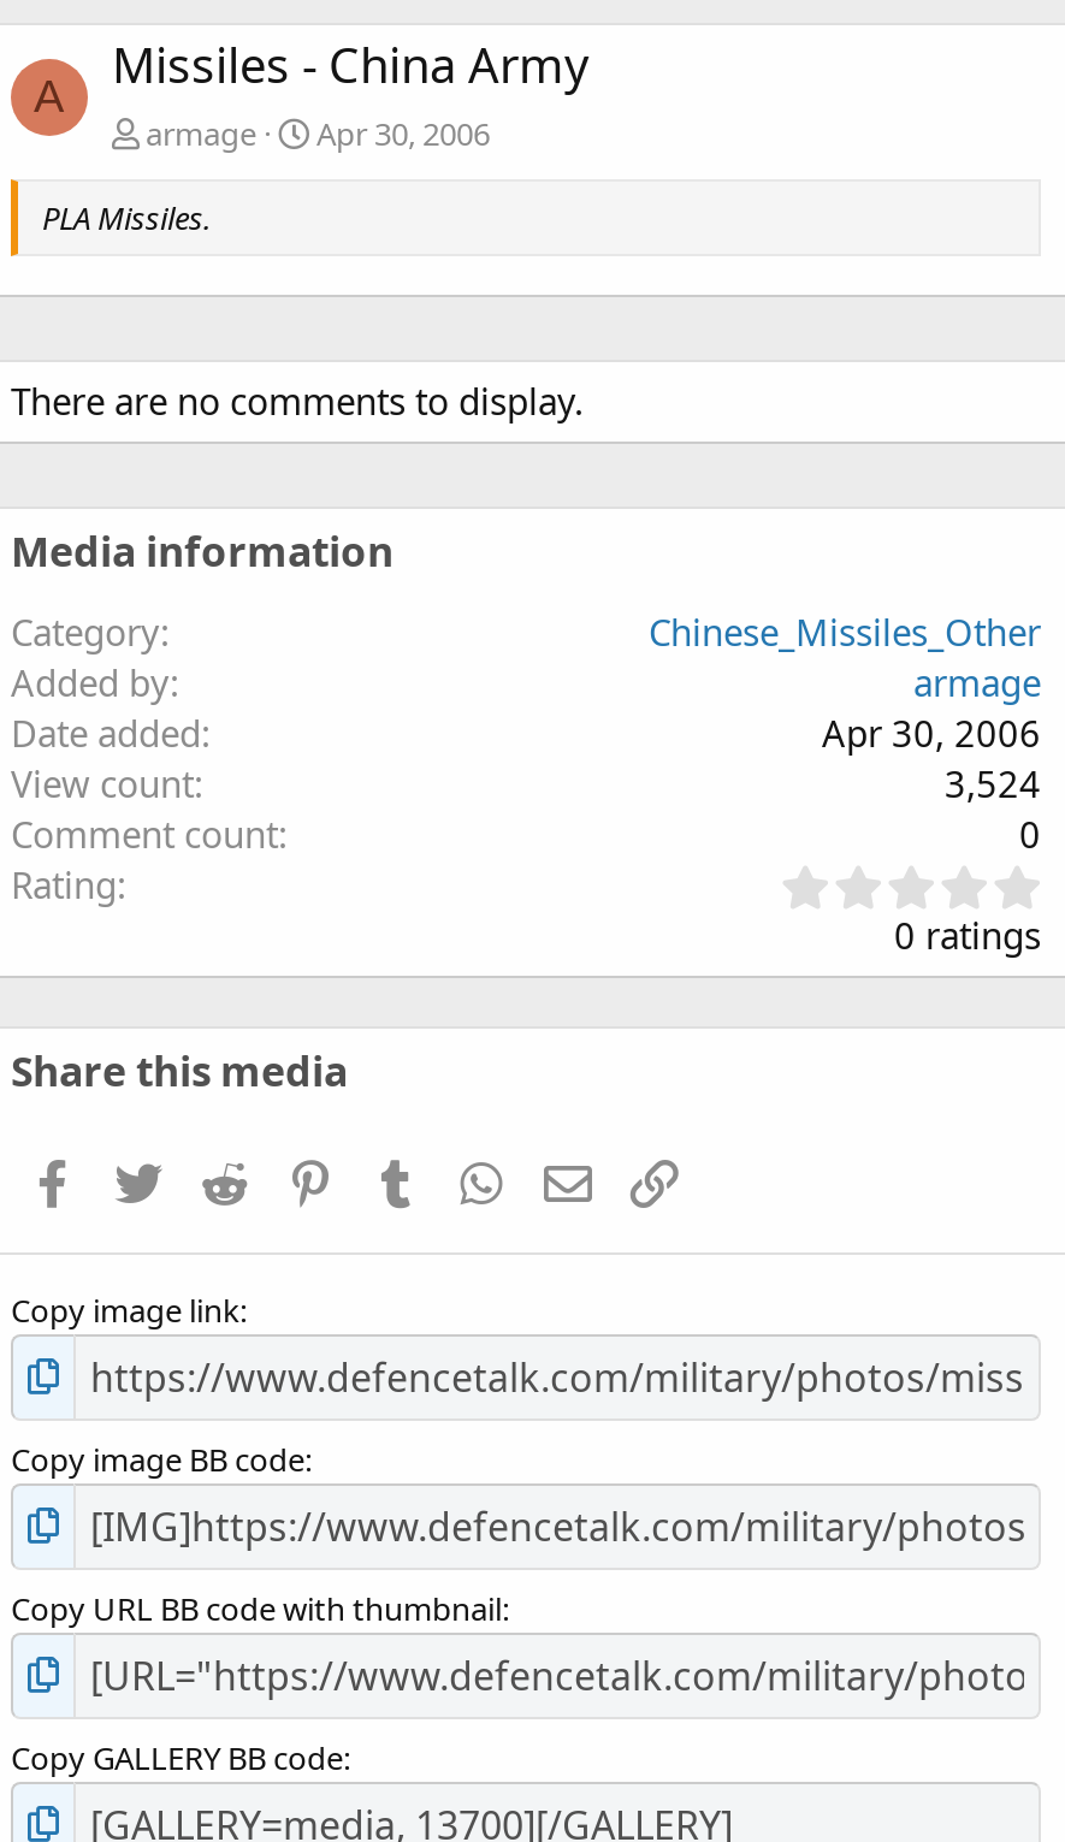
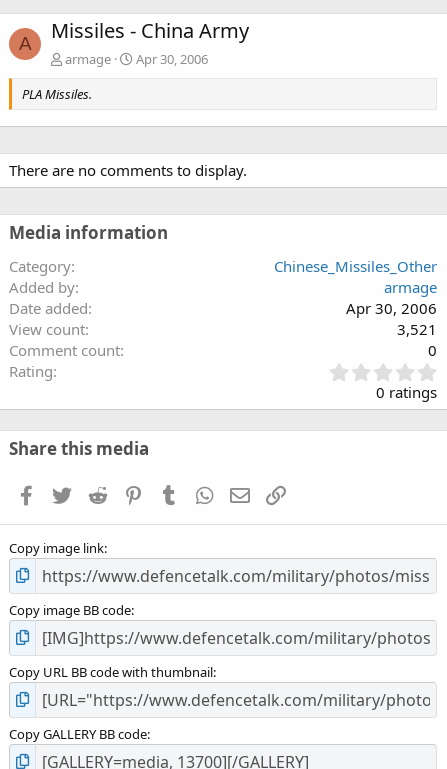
- 3,524
+ 3,521
